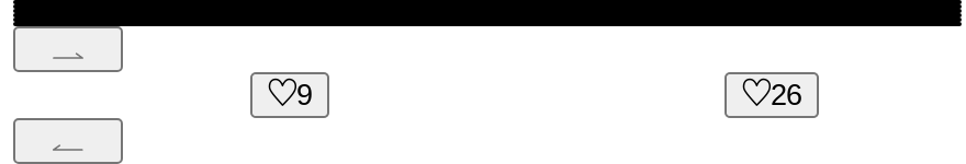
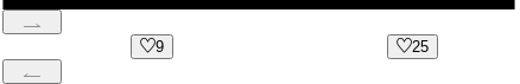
- 26
+ 25
